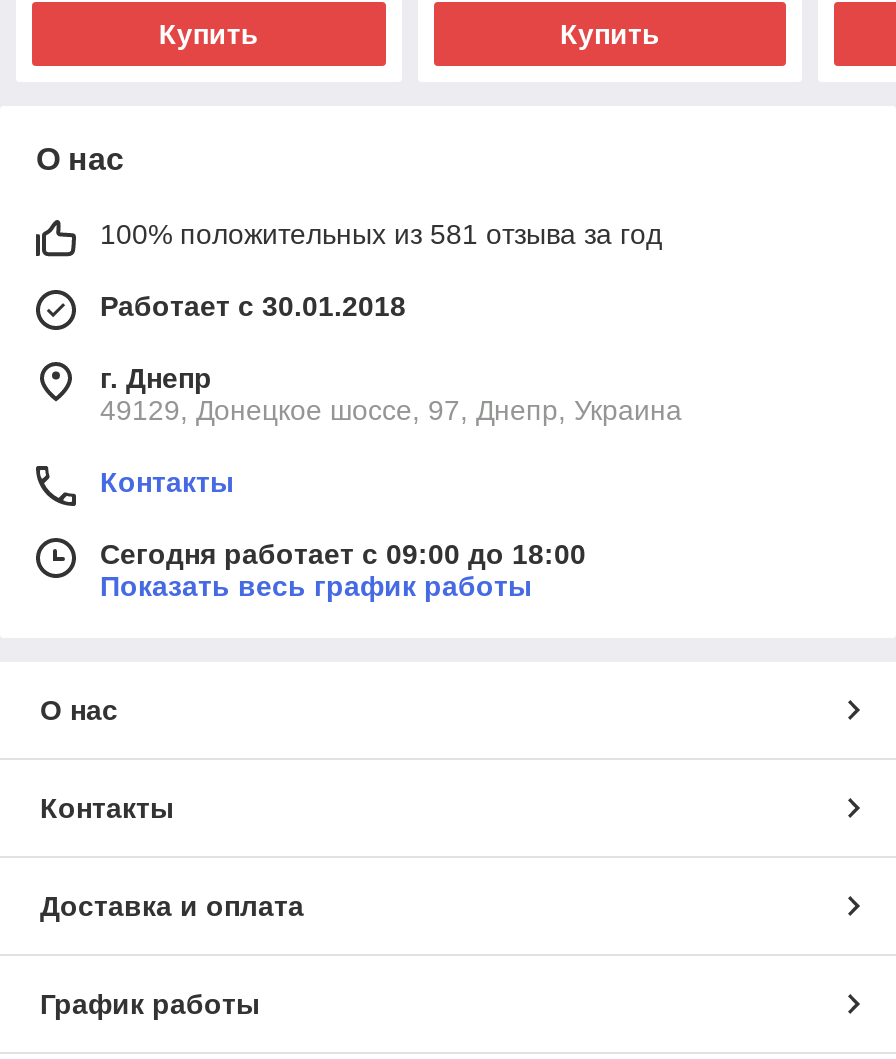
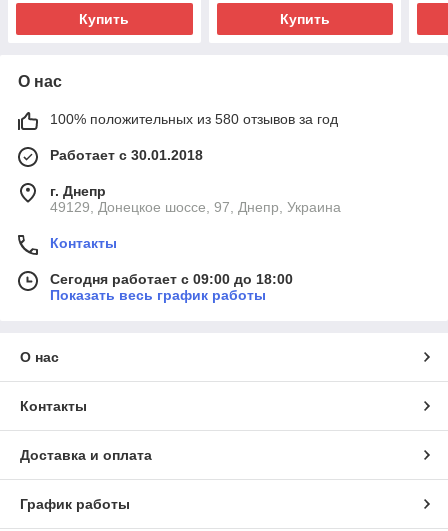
- 100% положительных из 581 отзыва за год
+ 100% положительных из 580 отзывов за год
